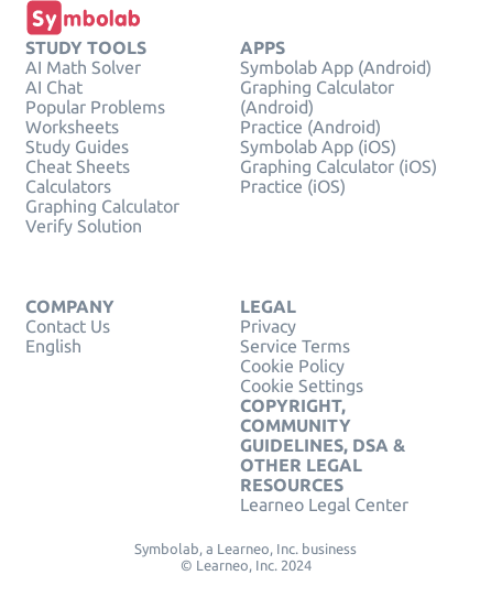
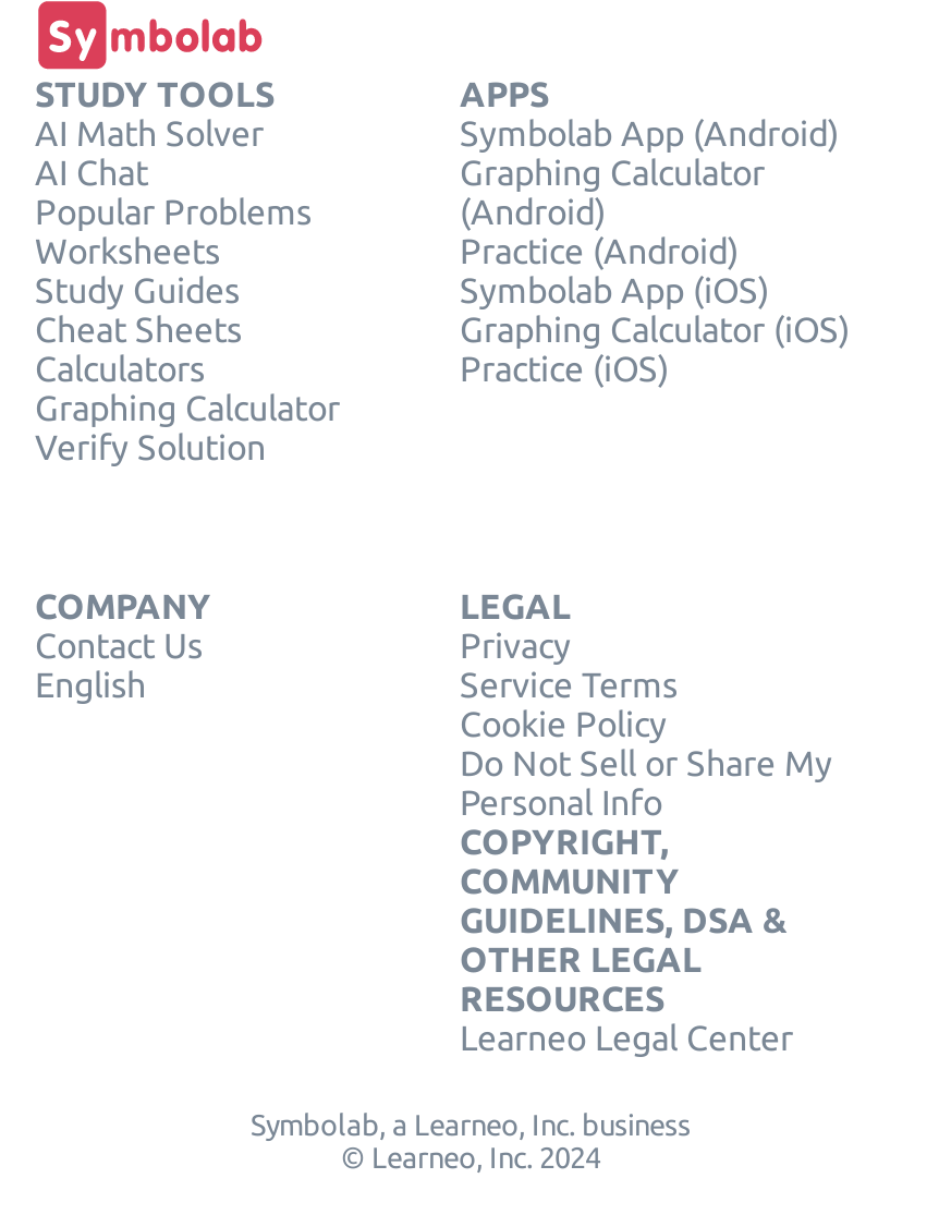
- Cookie Settings
+ Do Not Sell or Share My
+ Personal Info
